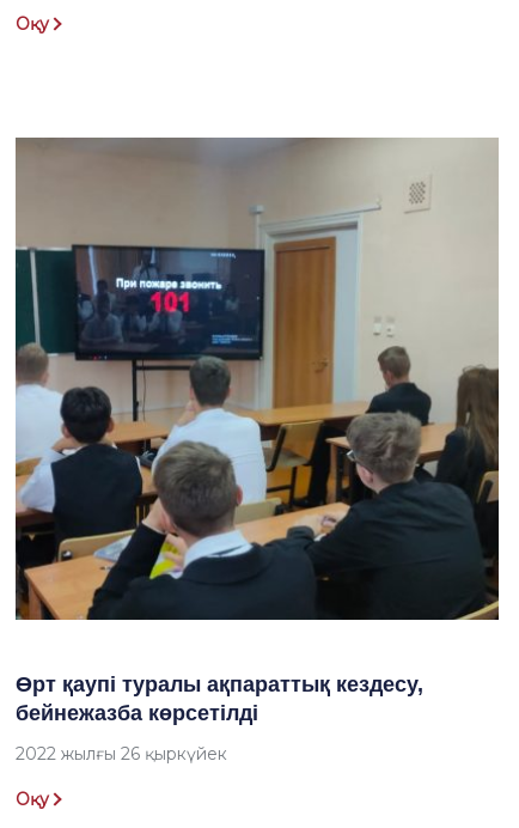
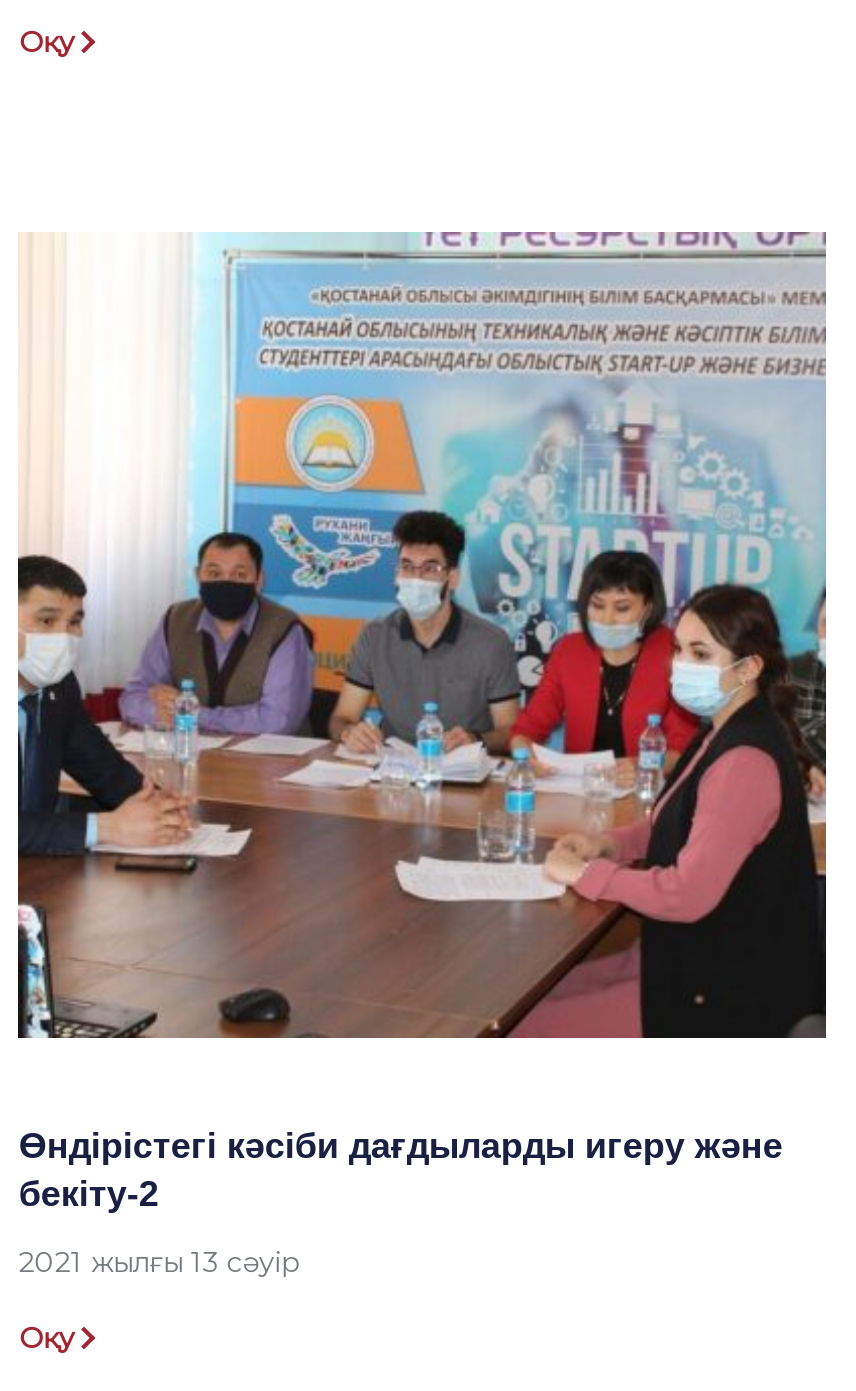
- [image]
+ [image]

- Өрт қаупі туралы ақпараттық кездесу,
- бейнежазба көрсетілді
+ Өндірістегі кәсіби дағдыларды игеру және
+ бекіту-2

- 2022 жылғы 26 қыркүйек
+ 2021 жылғы 13 сәуір
